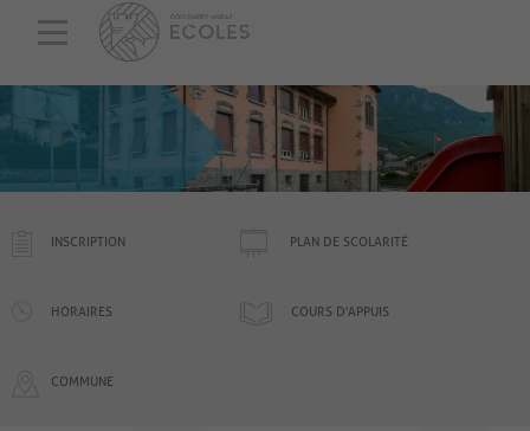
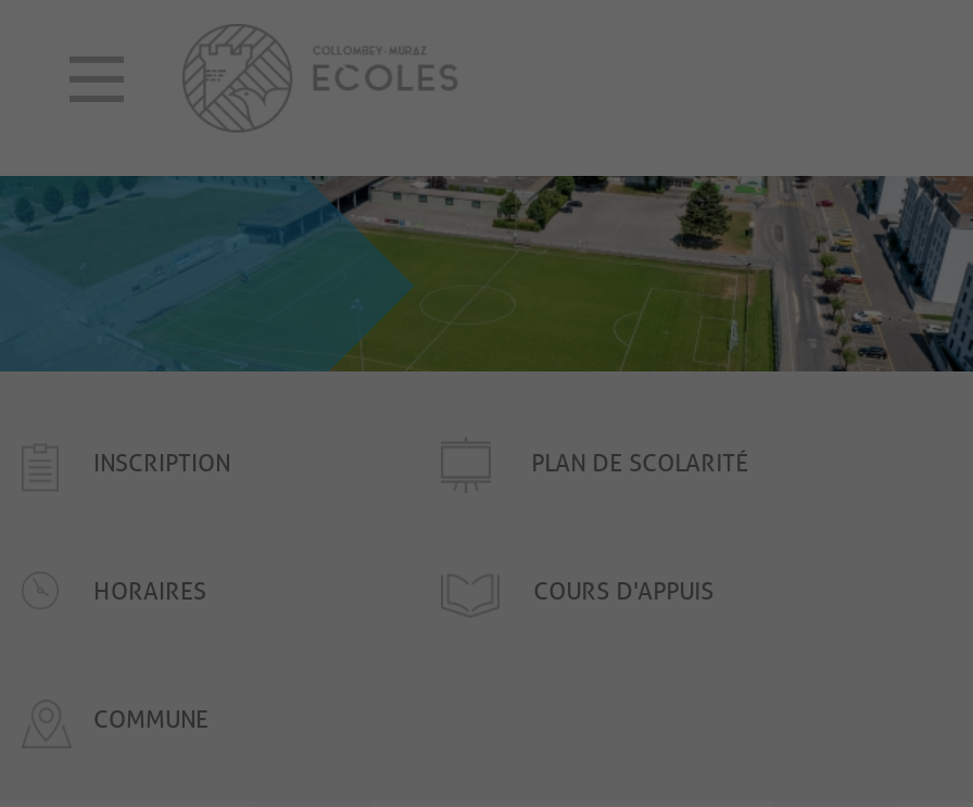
- [image]
+ [image]
